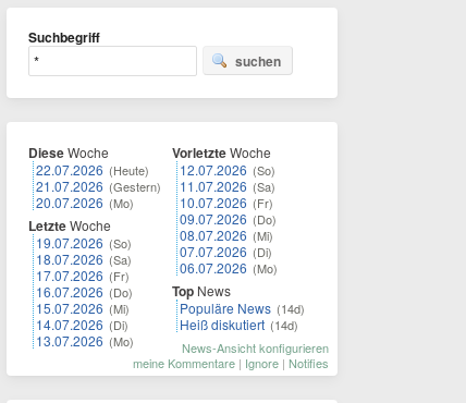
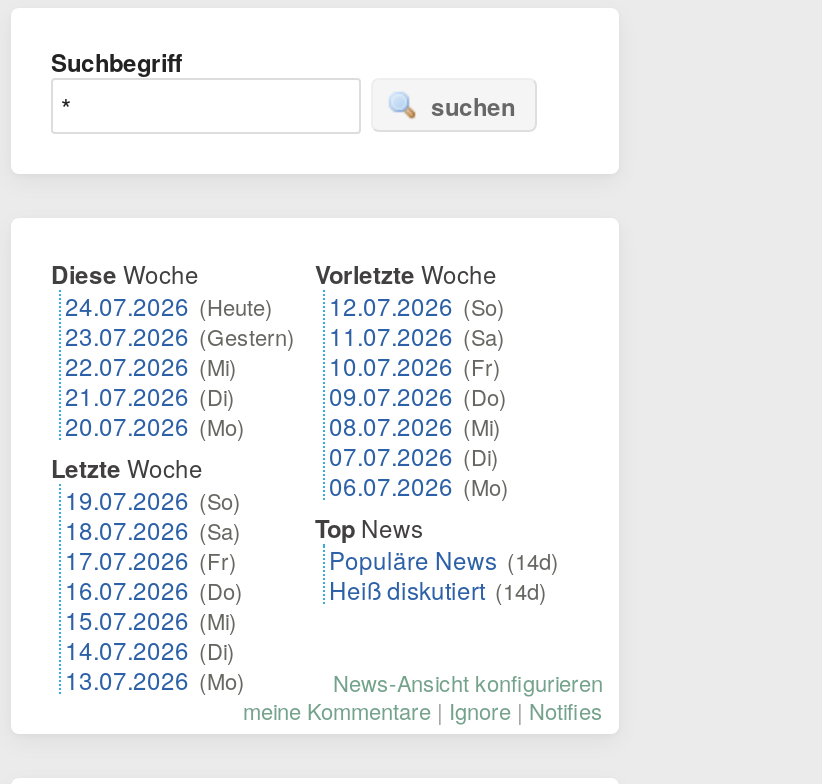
- 22.07.2026 (Heute)
- 21.07.2026 (Gestern)
+ 24.07.2026 (Heute)
+ 23.07.2026 (Gestern)
+ 22.07.2026 (Mi)
+ 21.07.2026 (Di)
